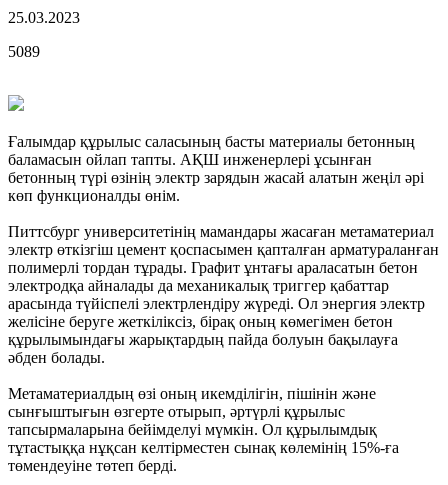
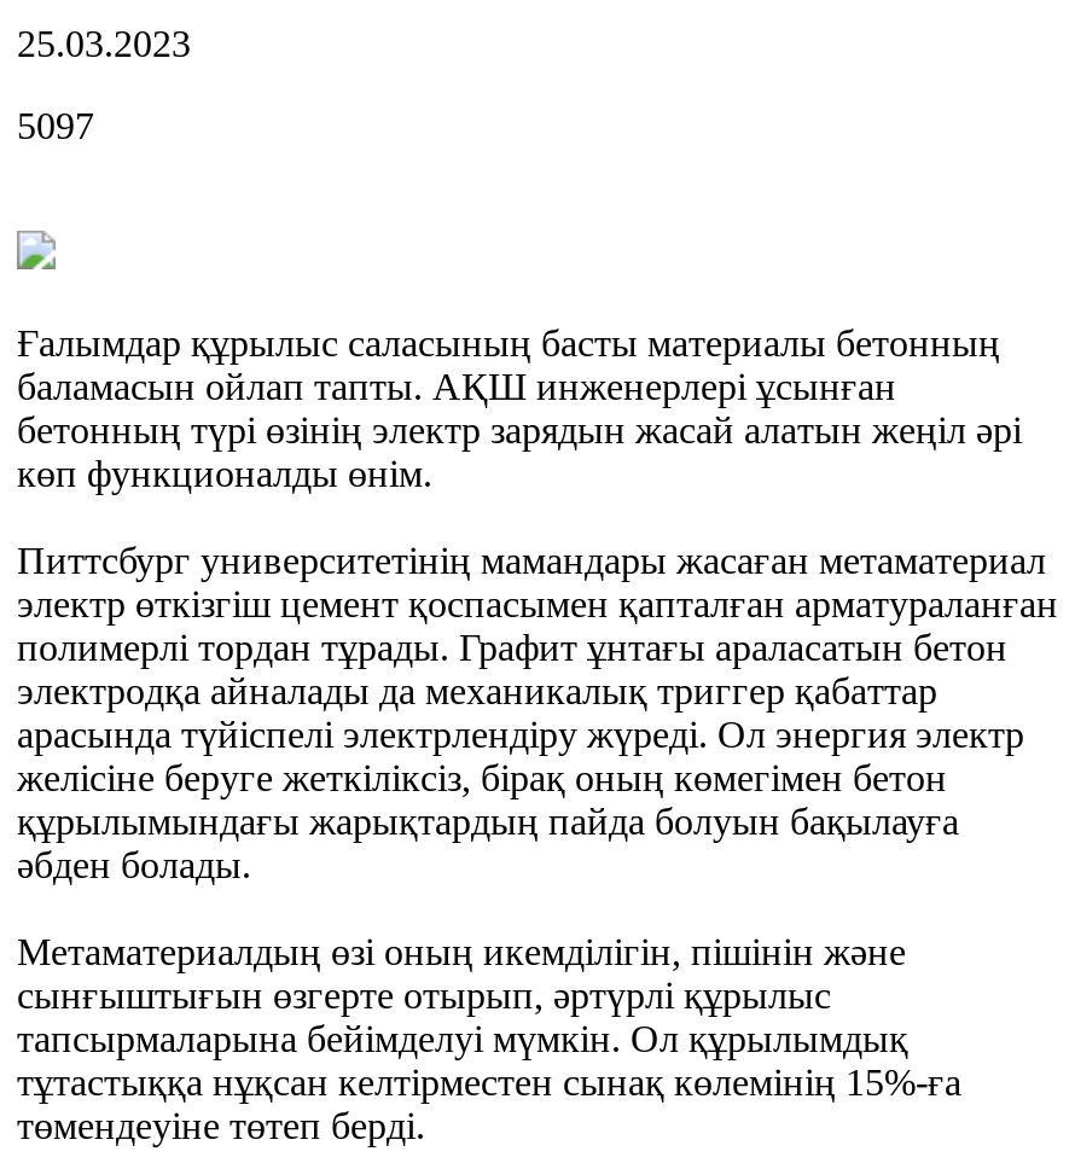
- 5089
+ 5097
